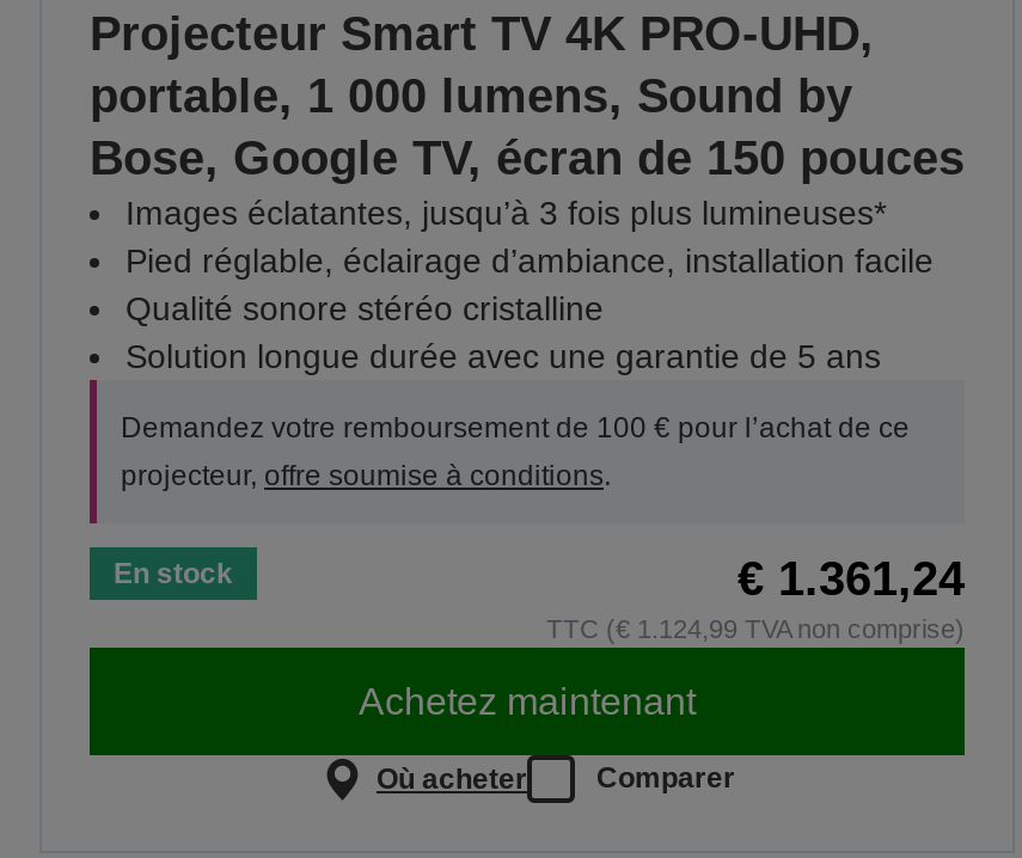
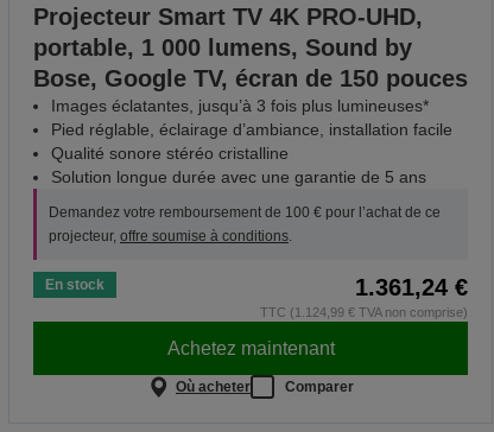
- € 1.361,24
+ 1.361,24 €

- TTC (€ 1.124,99 TVA non comprise)
+ TTC (1.124,99 € TVA non comprise)
